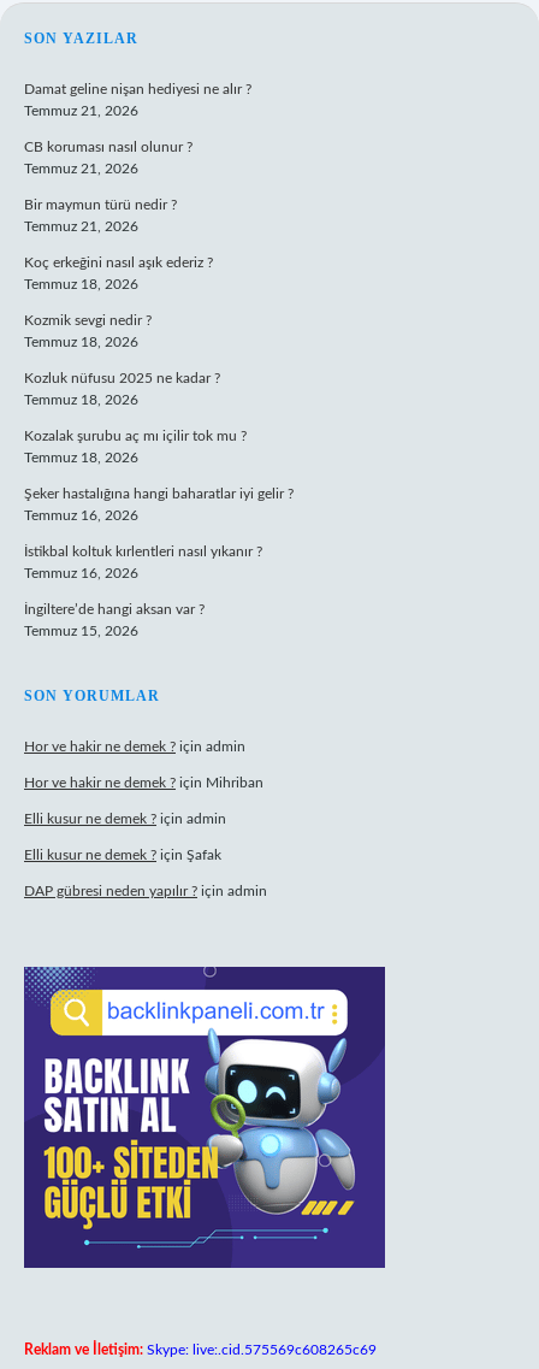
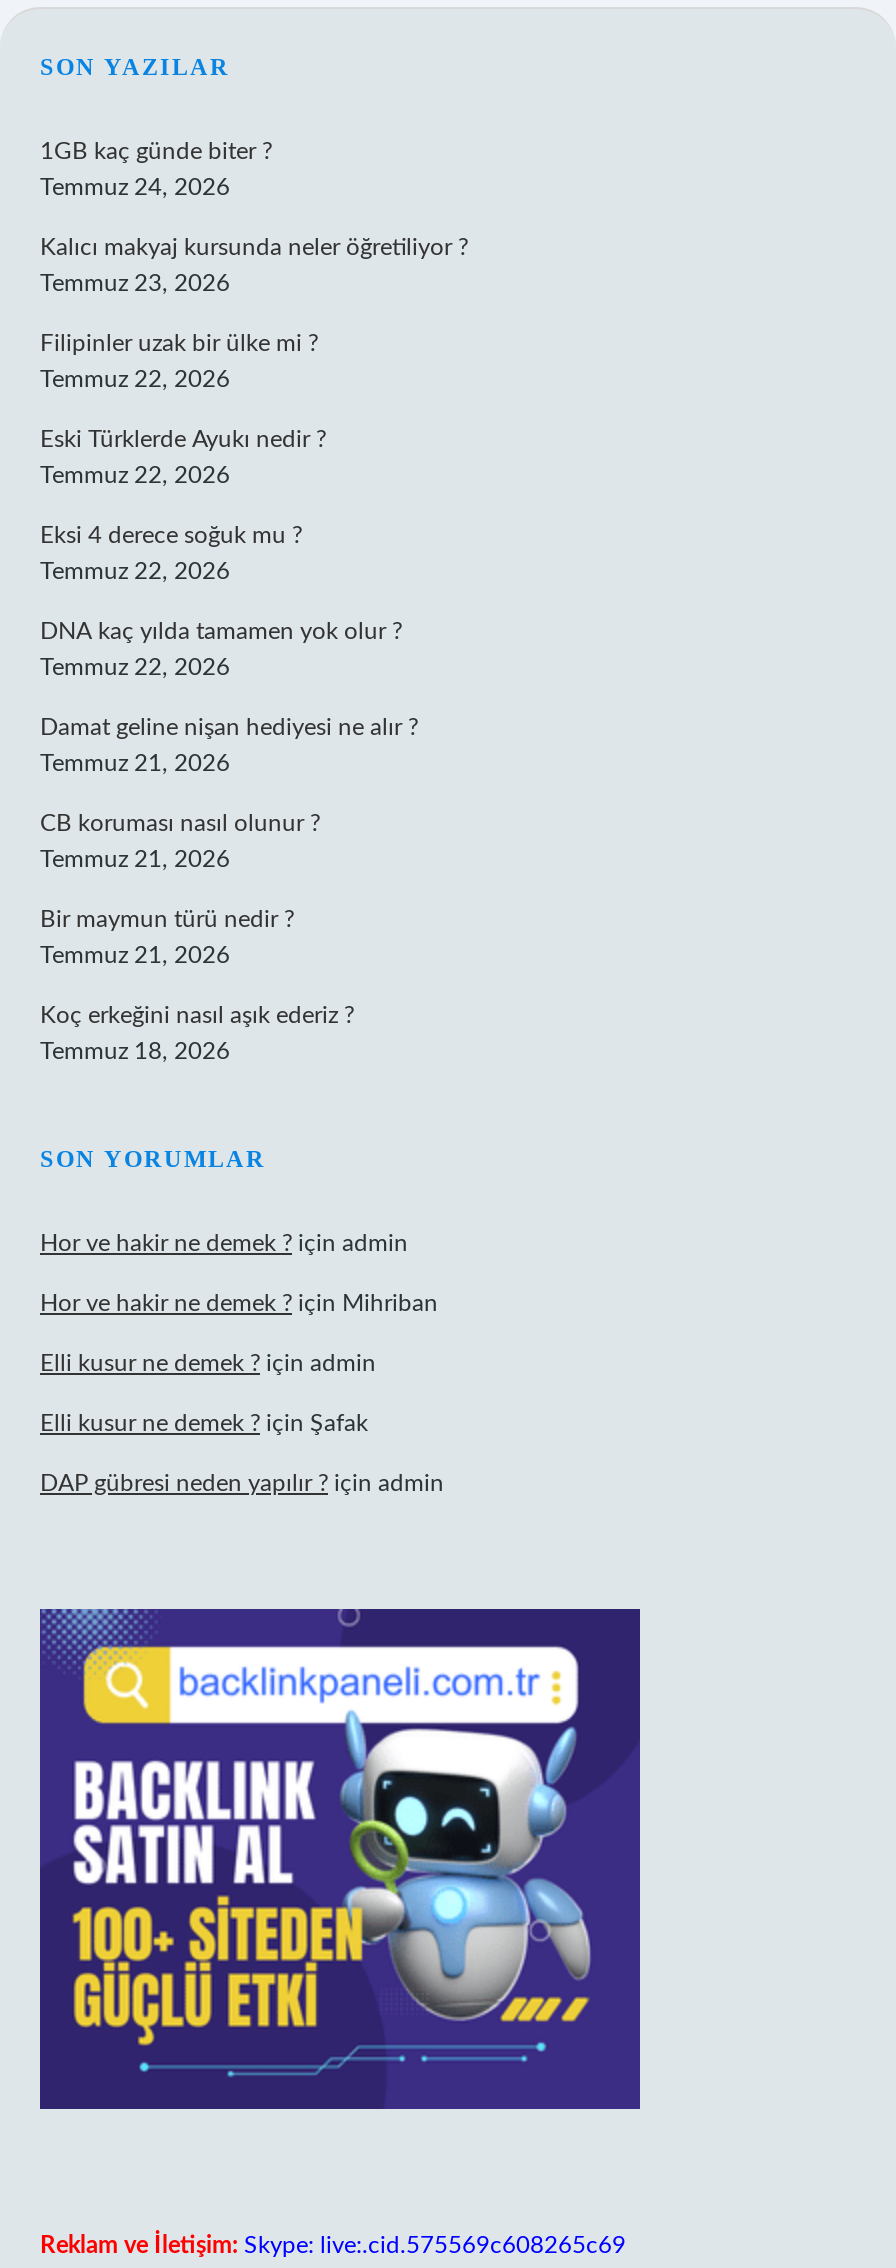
+ 1GB kaç günde biter ?
+ Temmuz 24, 2026
+ Kalıcı makyaj kursunda neler öğretiliyor ?
+ Temmuz 23, 2026
+ Filipinler uzak bir ülke mi ?
+ Temmuz 22, 2026
+ Eski Türklerde Ayukı nedir ?
+ Temmuz 22, 2026
+ Eksi 4 derece soğuk mu ?
+ Temmuz 22, 2026
+ DNA kaç yılda tamamen yok olur ?
+ Temmuz 22, 2026

moved down: Damat geline nişan hediyesi ne alır ? | Temmuz 21, 2026 | CB koruması nasıl olunur ? | Temmuz 21, 2026 | Bir maymun türü nedir ? | Temmuz 21, 2026 | Koç erkeğini nasıl aşık ederiz ? | Temmuz 18, 2026

- Kozmik sevgi nedir ?
- Temmuz 18, 2026
- Kozluk nüfusu 2025 ne kadar ?
- Temmuz 18, 2026
- Kozalak şurubu aç mı içilir tok mu ?
- Temmuz 18, 2026
- Şeker hastalığına hangi baharatlar iyi gelir ?
- Temmuz 16, 2026
- İstikbal koltuk kırlentleri nasıl yıkanır ?
- Temmuz 16, 2026
- İngiltere’de hangi aksan var ?
- Temmuz 15, 2026
